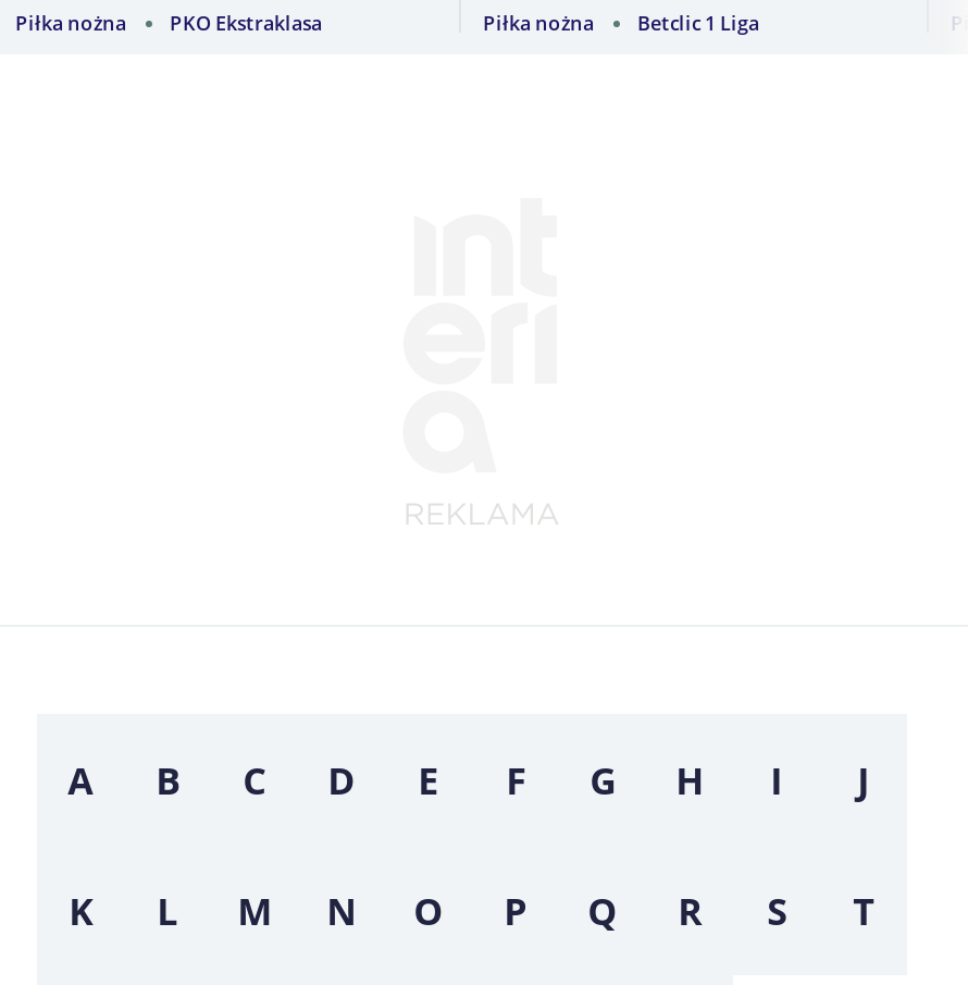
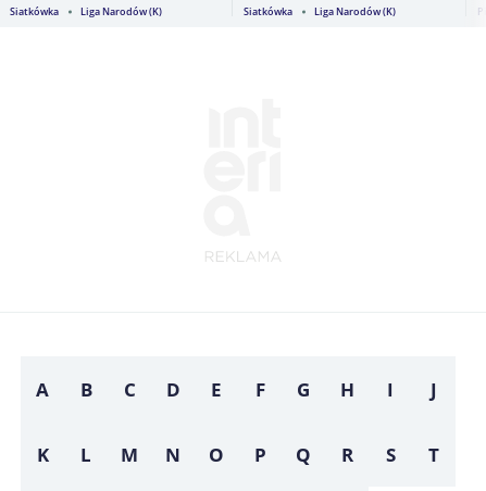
- Piłka nożna
- PKO Ekstraklasa
+ Siatkówka
+ Liga Narodów (K)

- Piłka nożna
- Betclic 1 Liga
+ Siatkówka
+ Liga Narodów (K)
